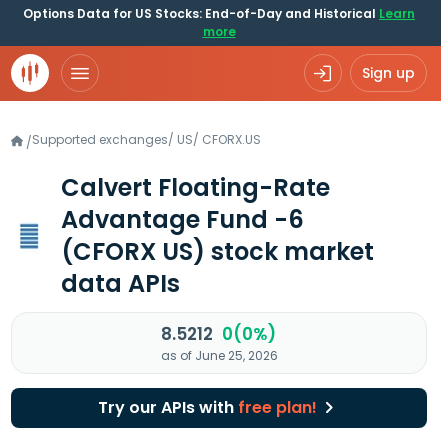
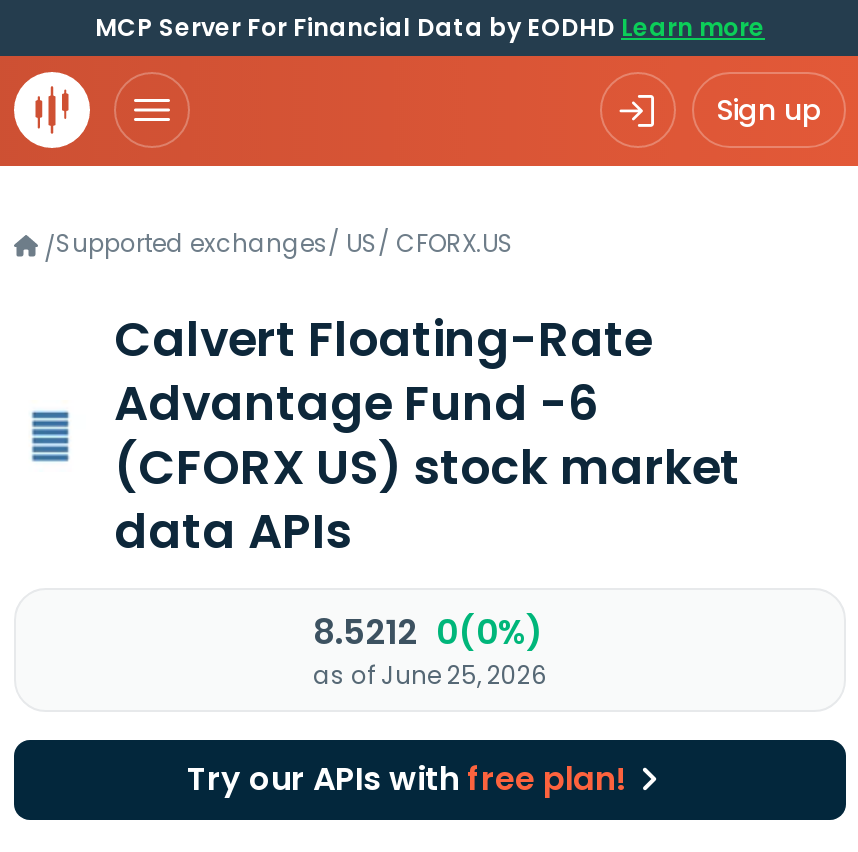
- Options Data for US Stocks: End-of-Day and Historical Learn
- more
+ MCP Server For Financial Data by EODHD Learn more
